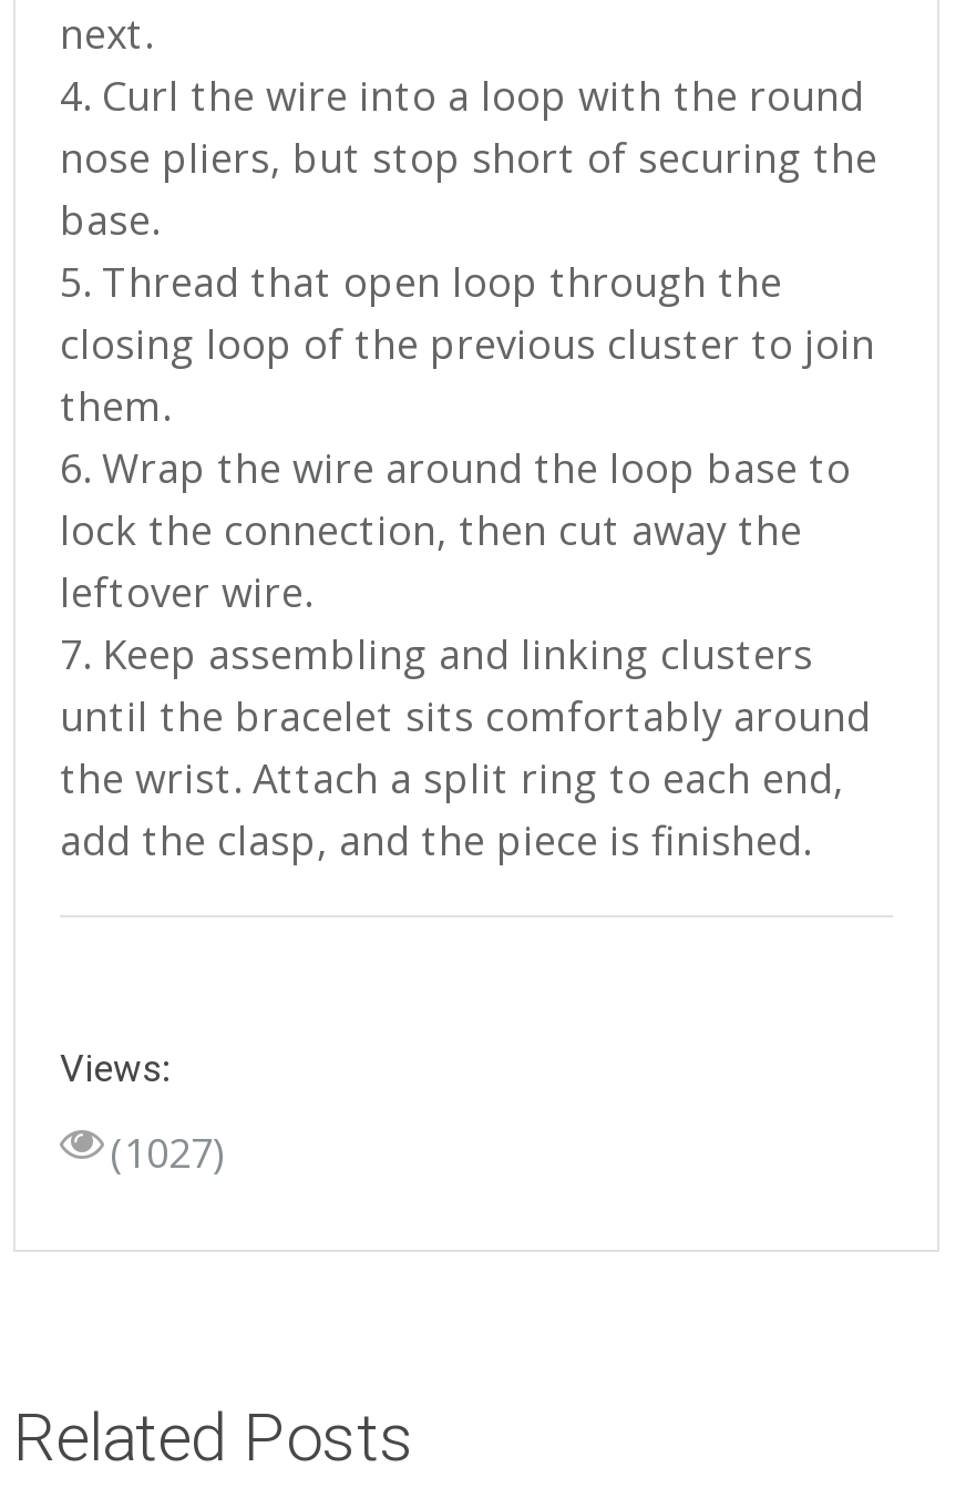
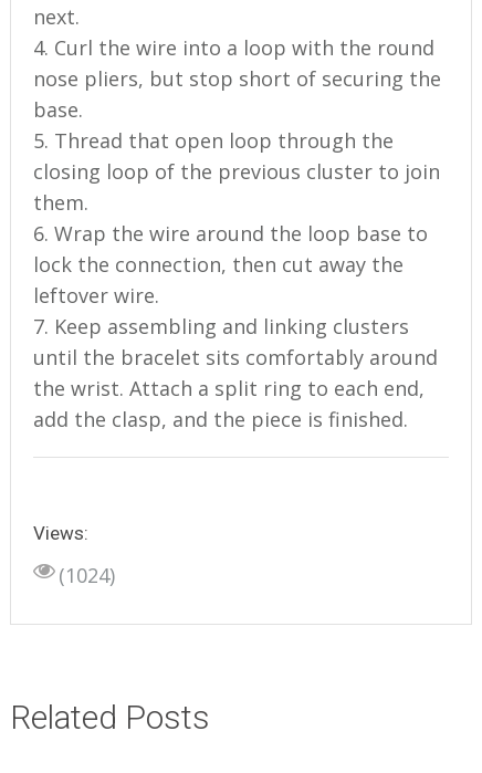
- (1027)
+ (1024)
